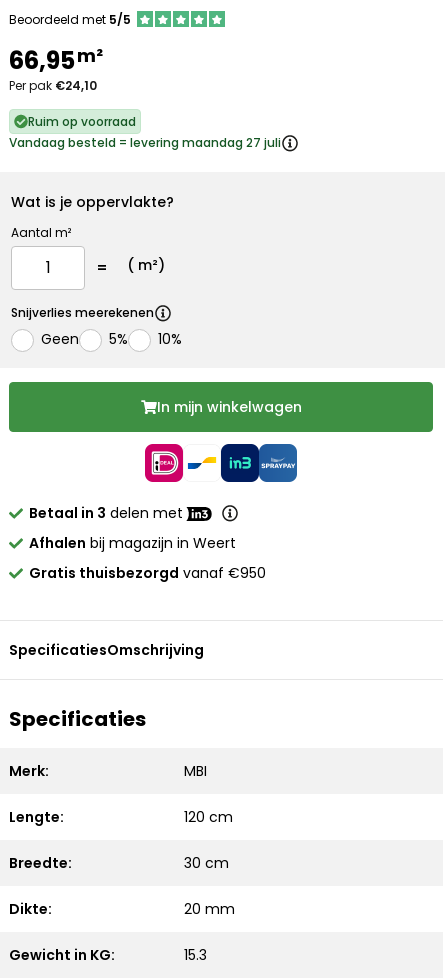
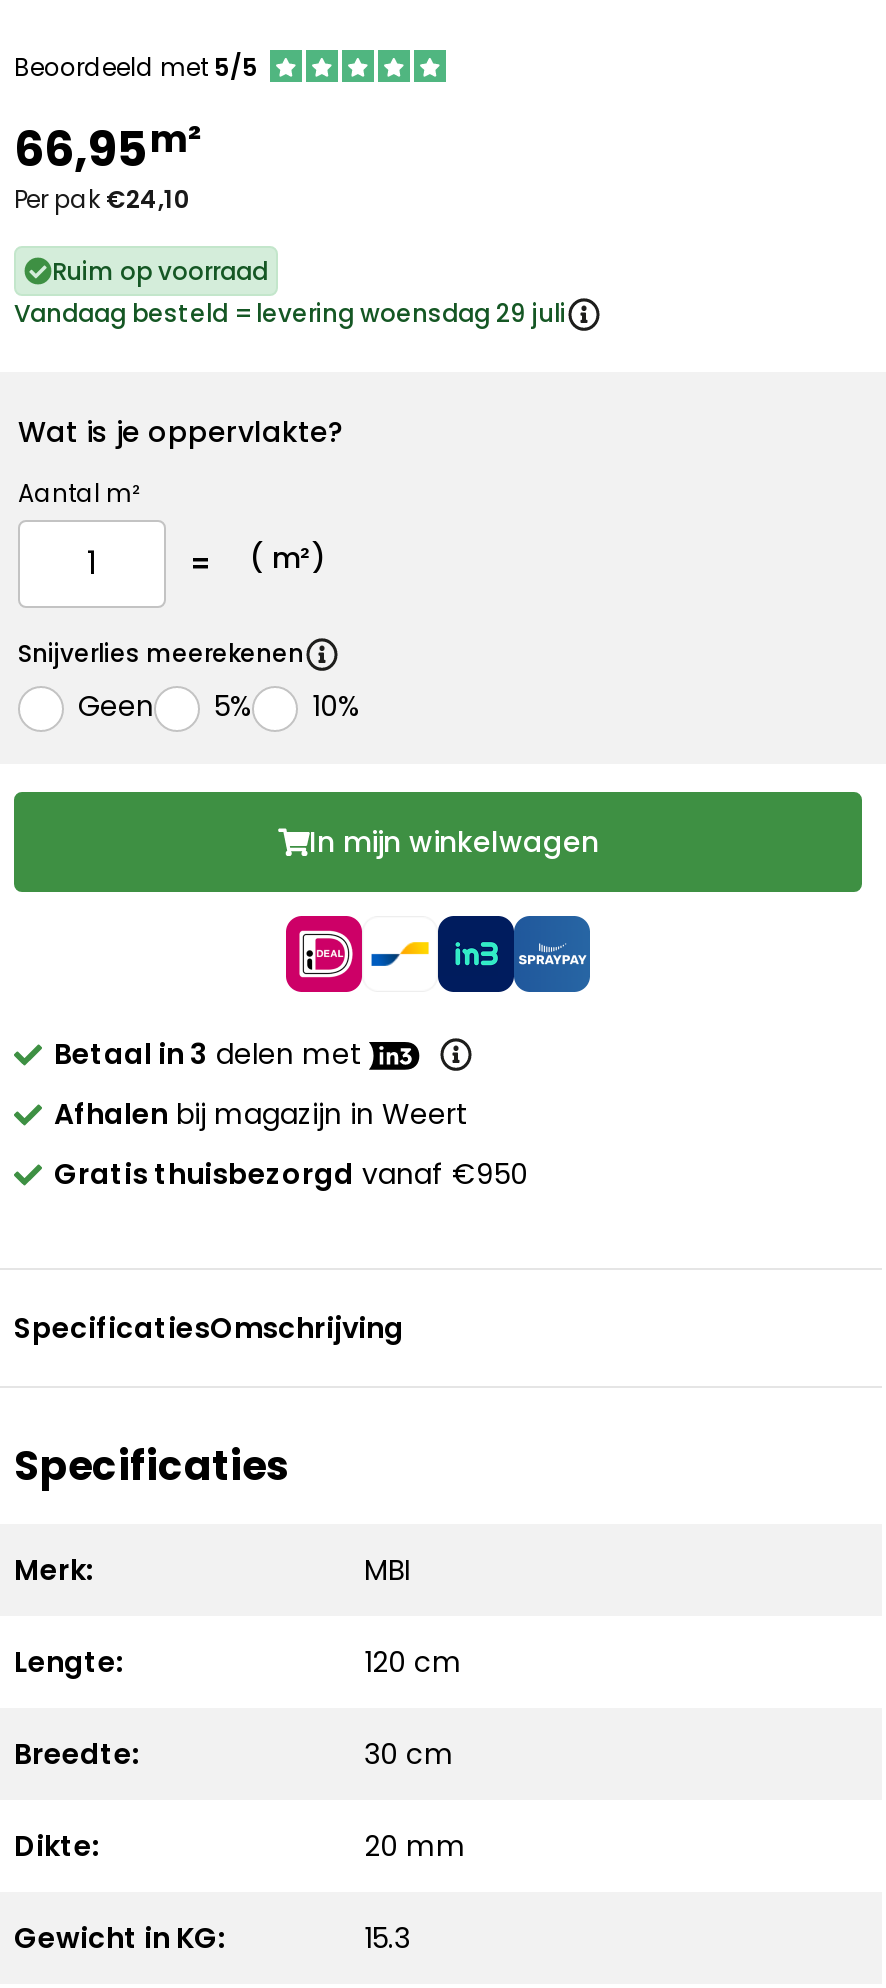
- Vandaag besteld = levering maandag 27 juli
+ Vandaag besteld = levering woensdag 29 juli
